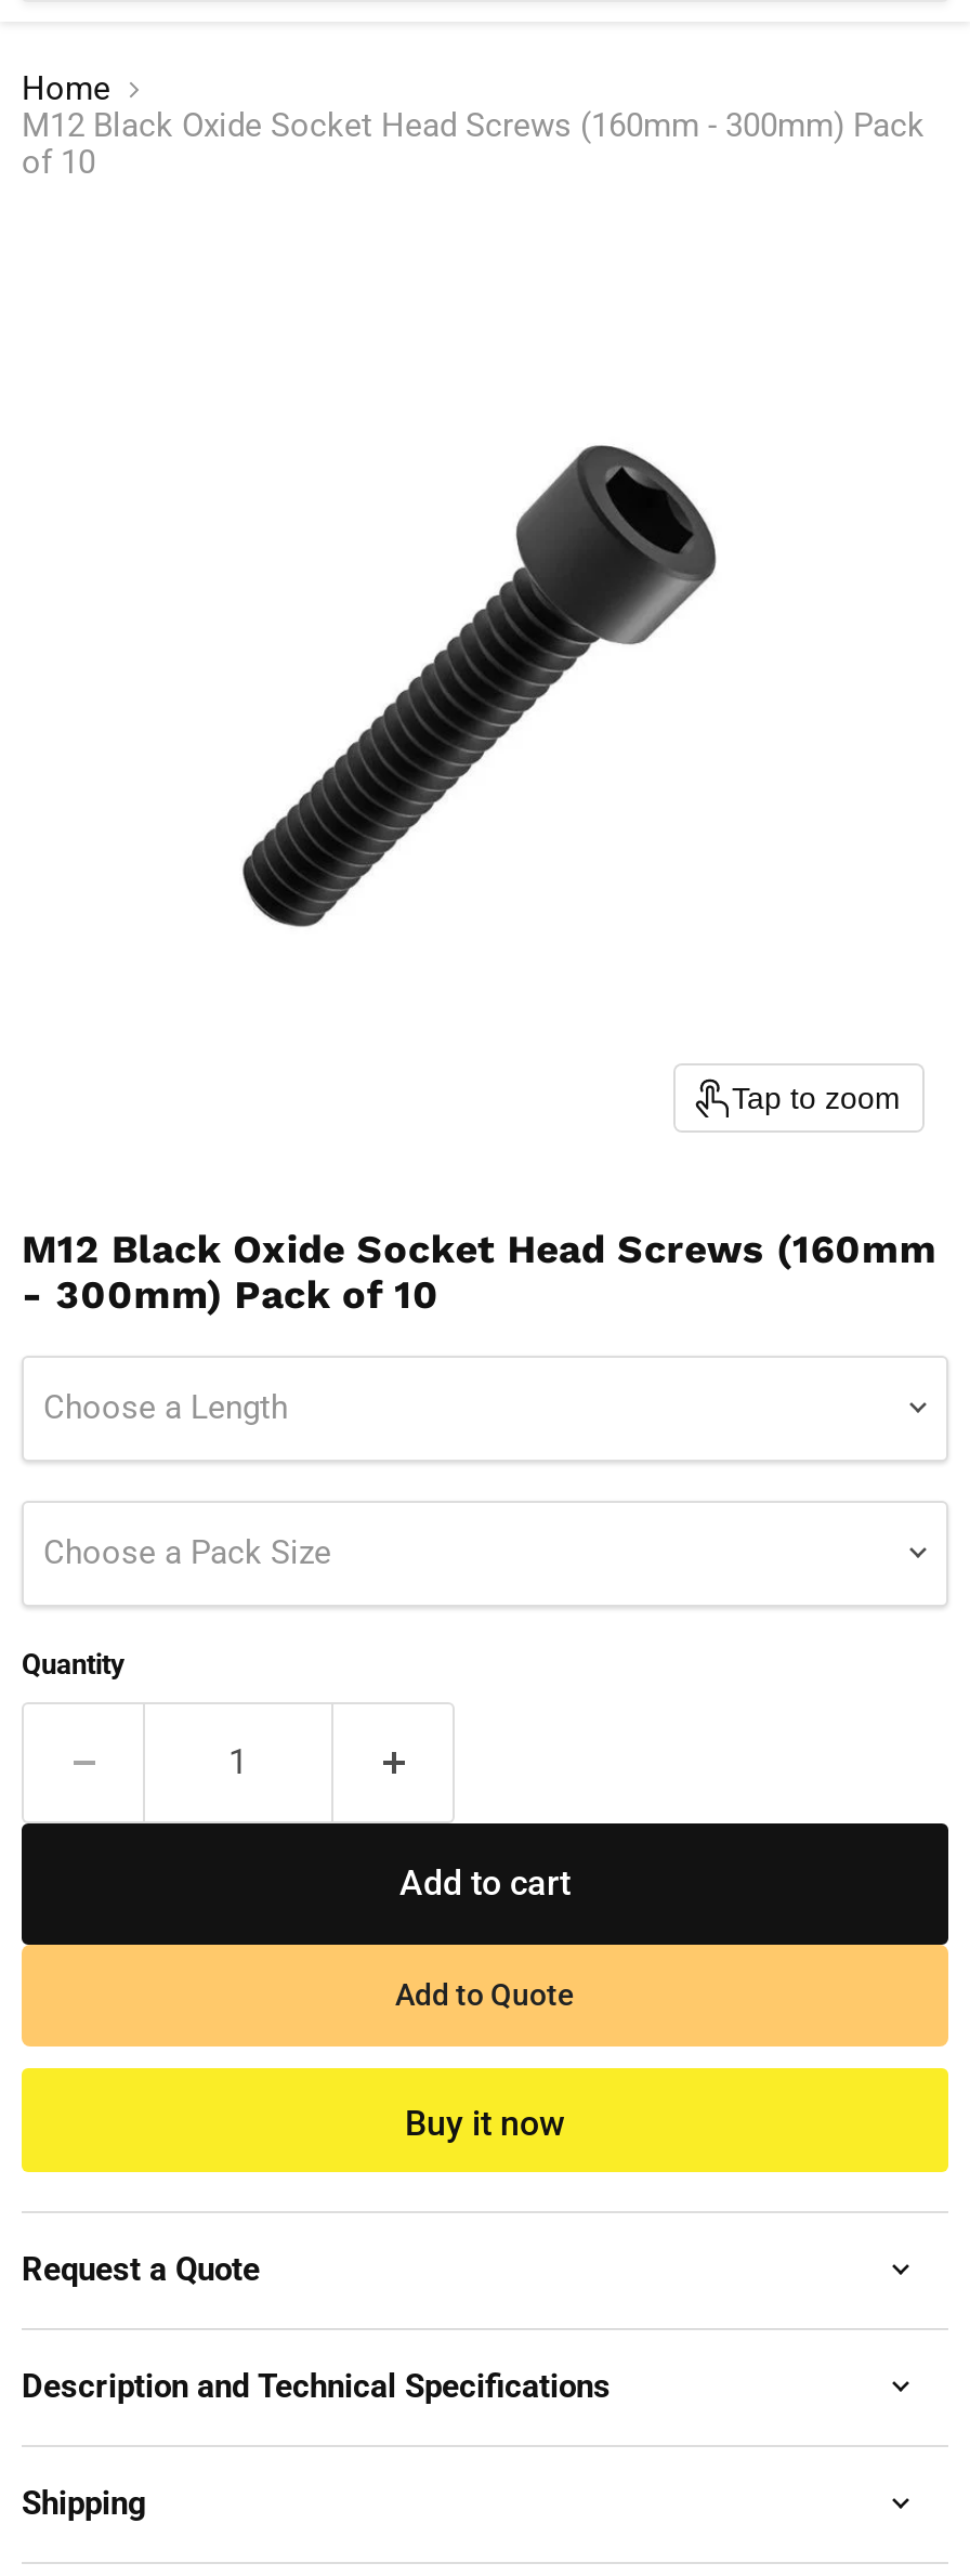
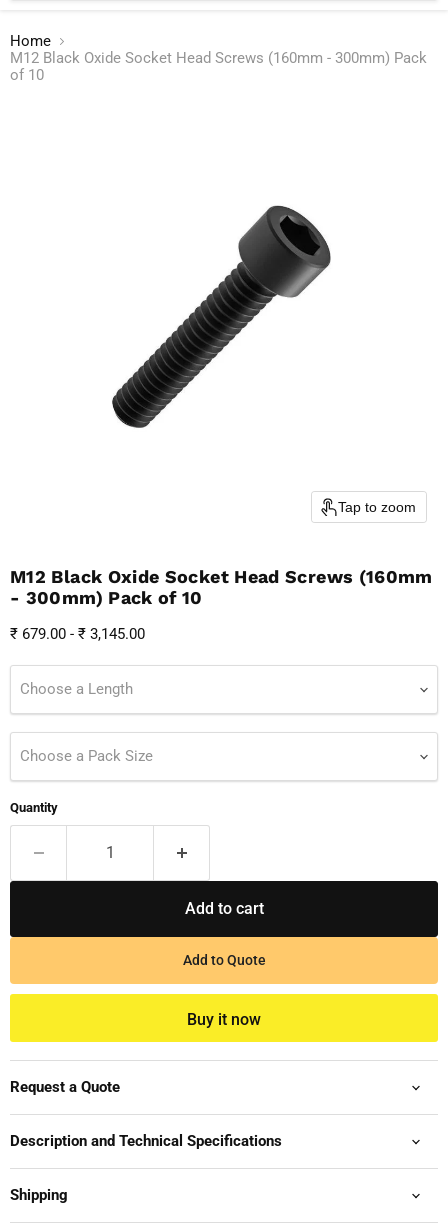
+ ₹ 679.00 - ₹ 3,145.00
